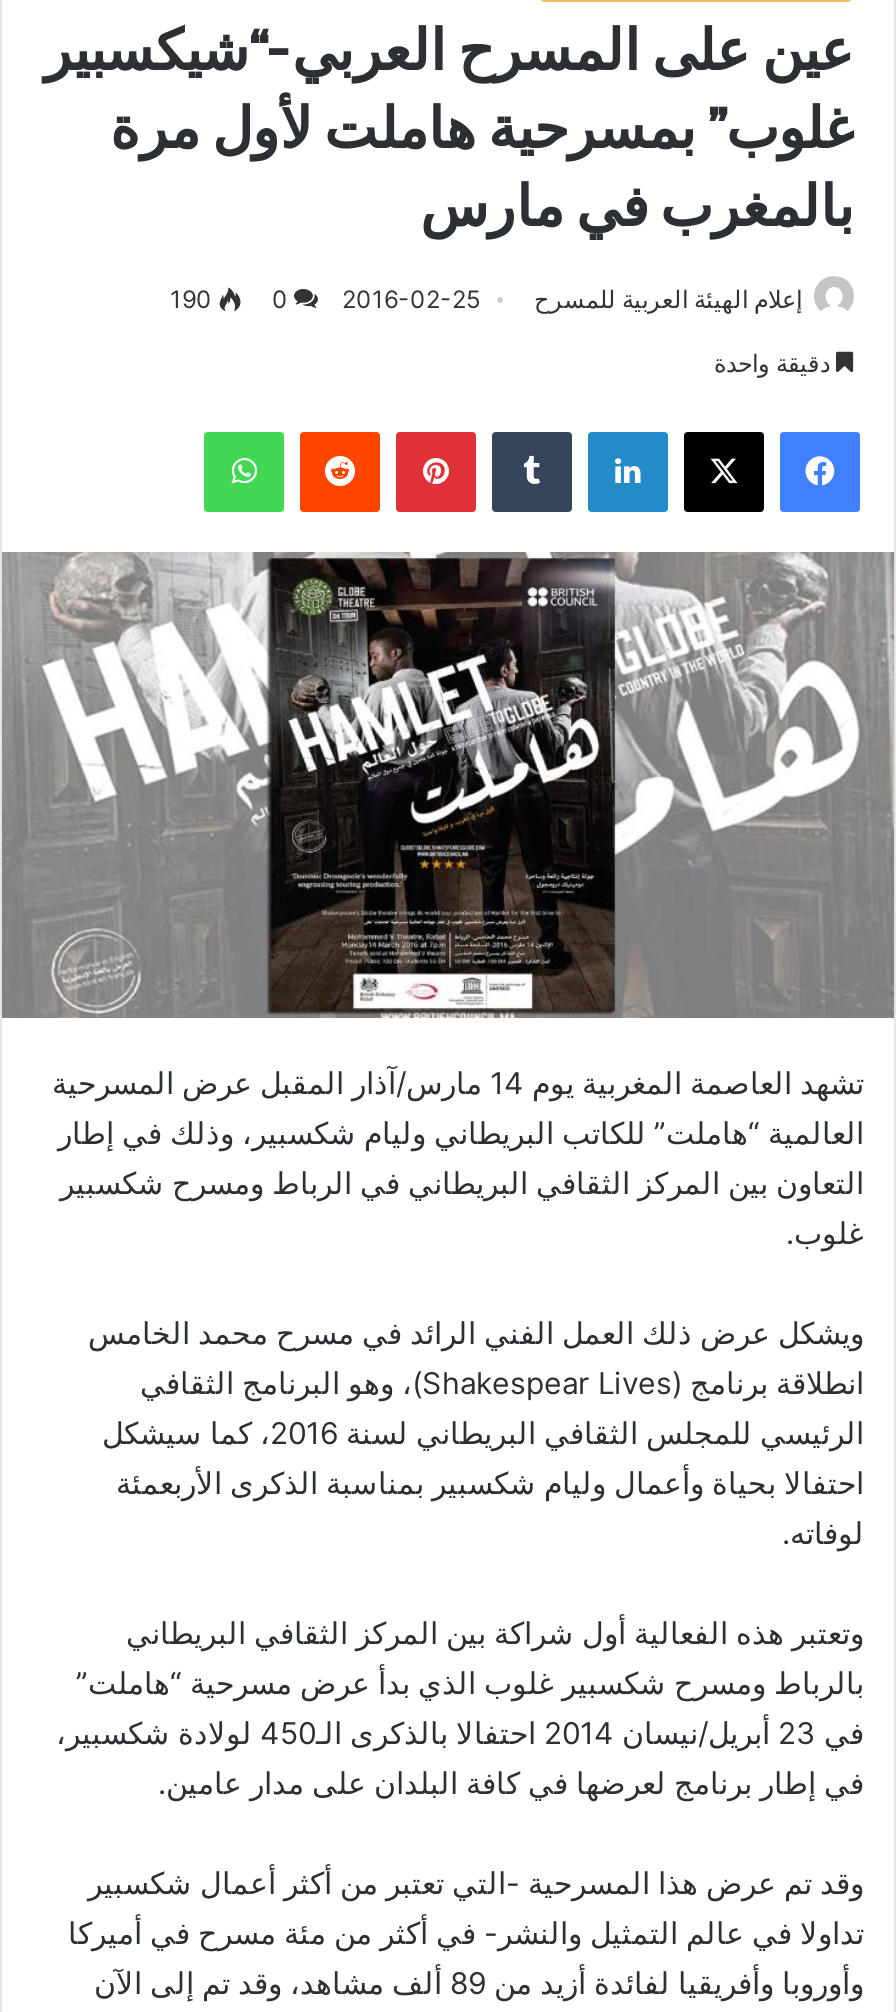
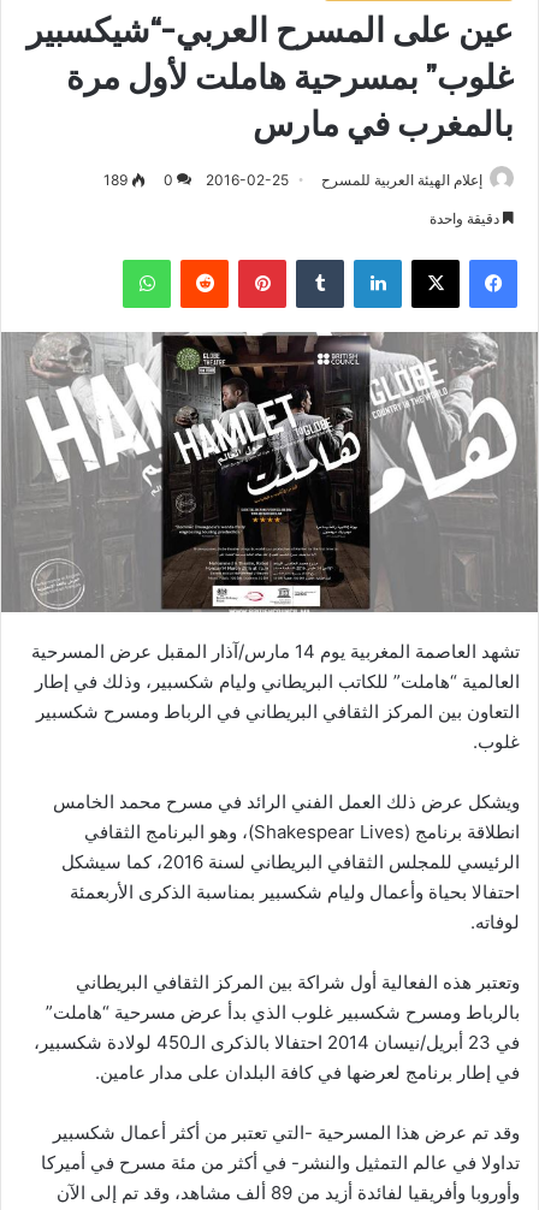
- إعلام الهيئة العربية للمسرح 2016-02-25 0 190
+ إعلام الهيئة العربية للمسرح 2016-02-25 0 189
